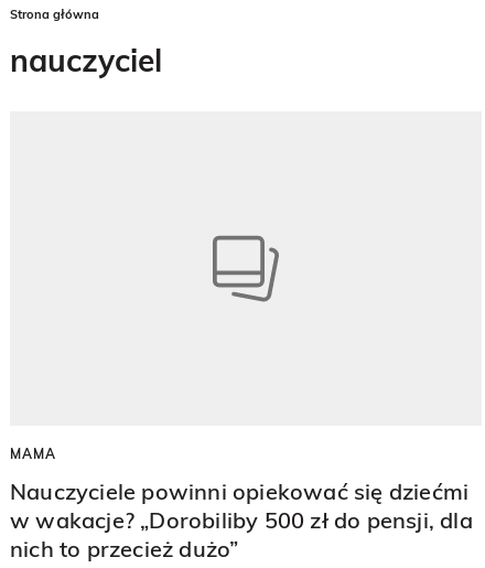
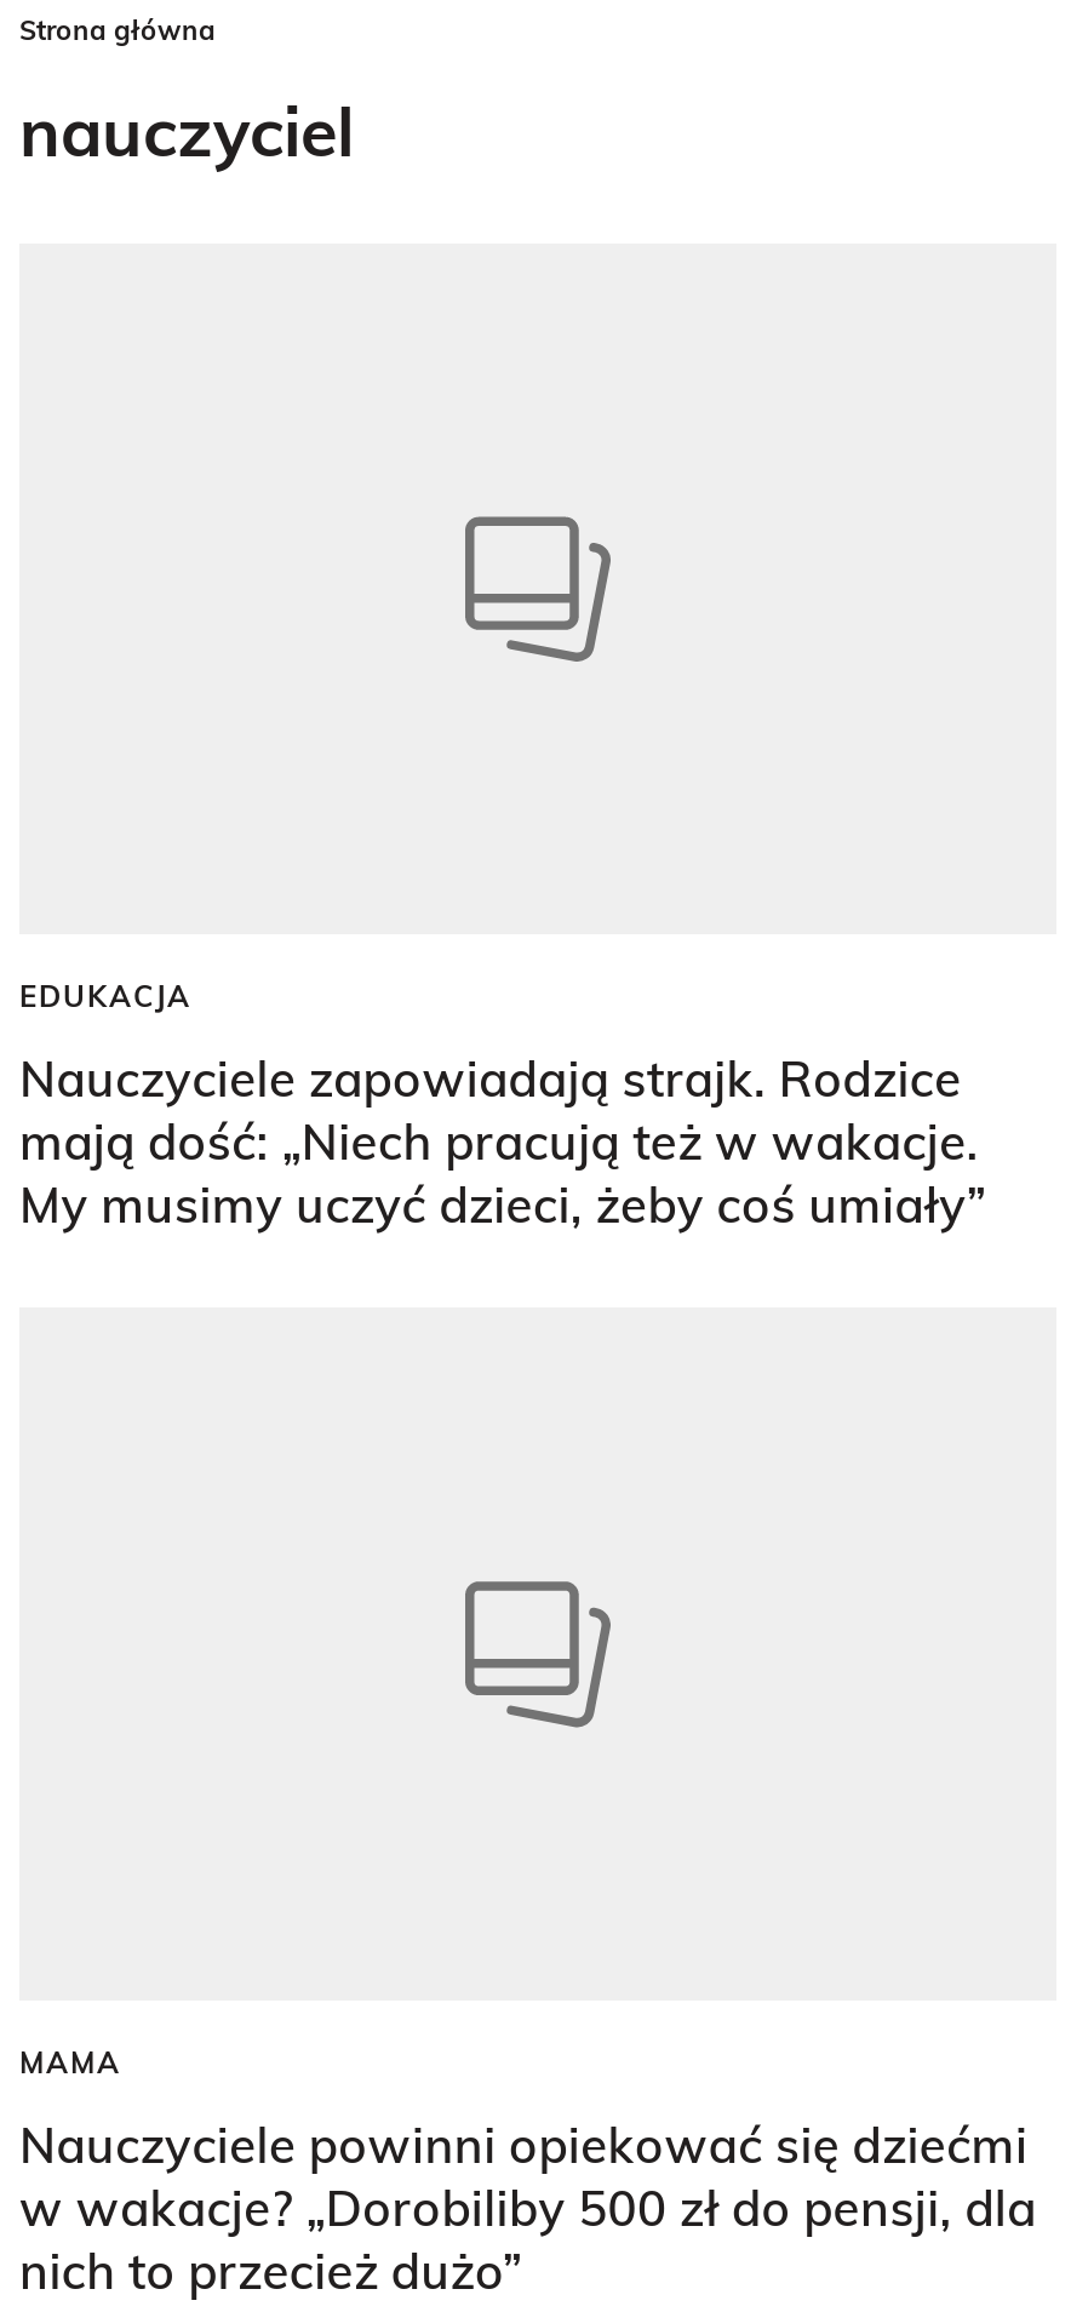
+ EDUKACJA
+ Nauczyciele zapowiadają strajk. Rodzice
+ mają dość: „Niech pracują też w wakacje.
+ My musimy uczyć dzieci, żeby coś umiały”
